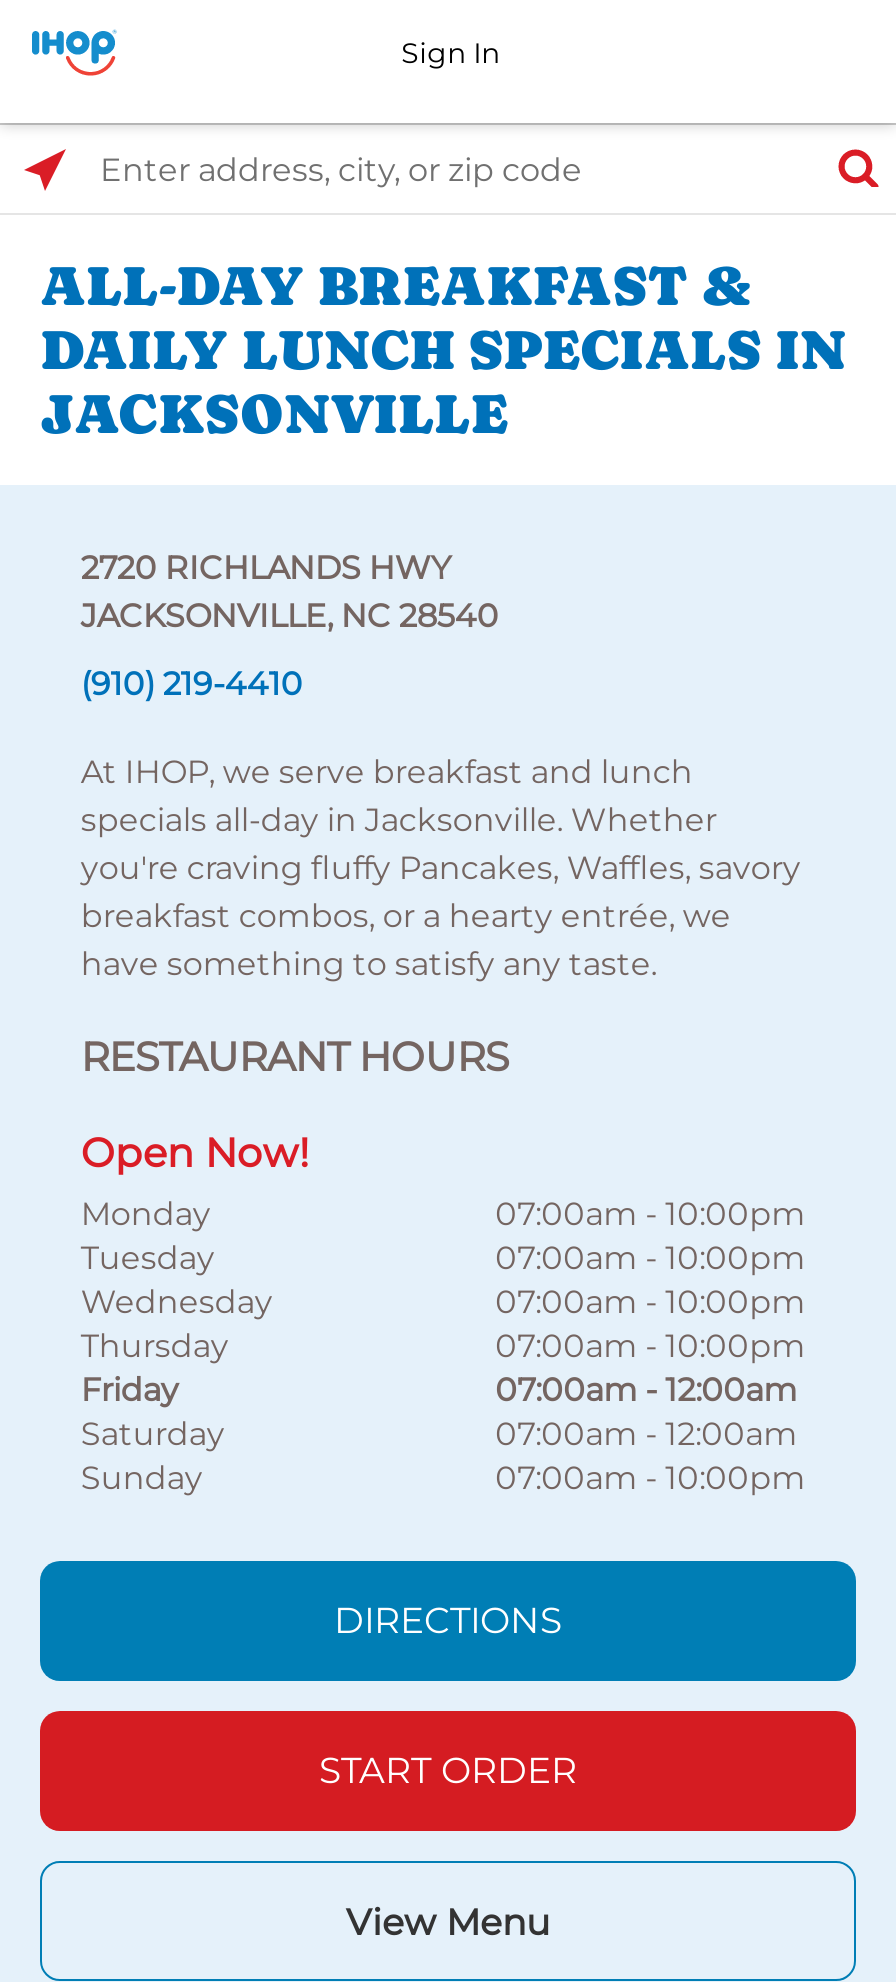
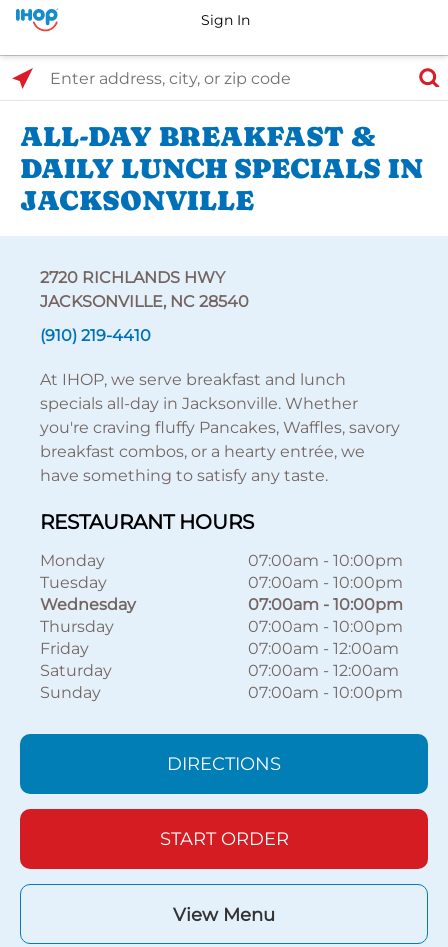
- Open Now!
